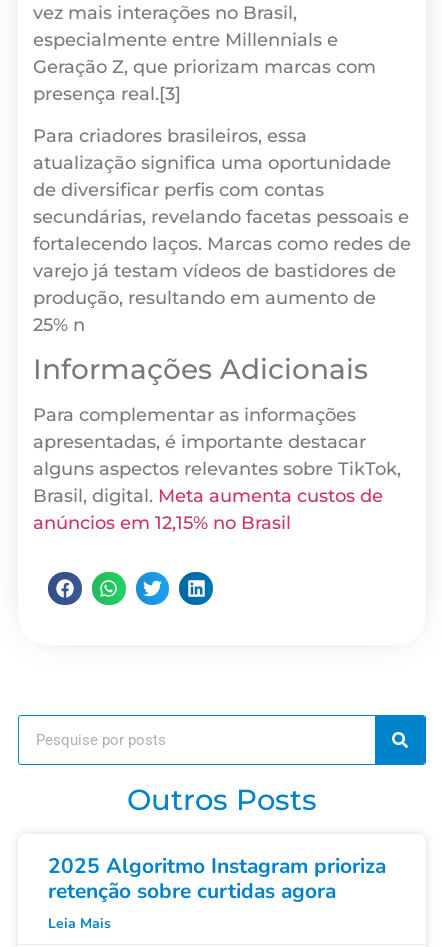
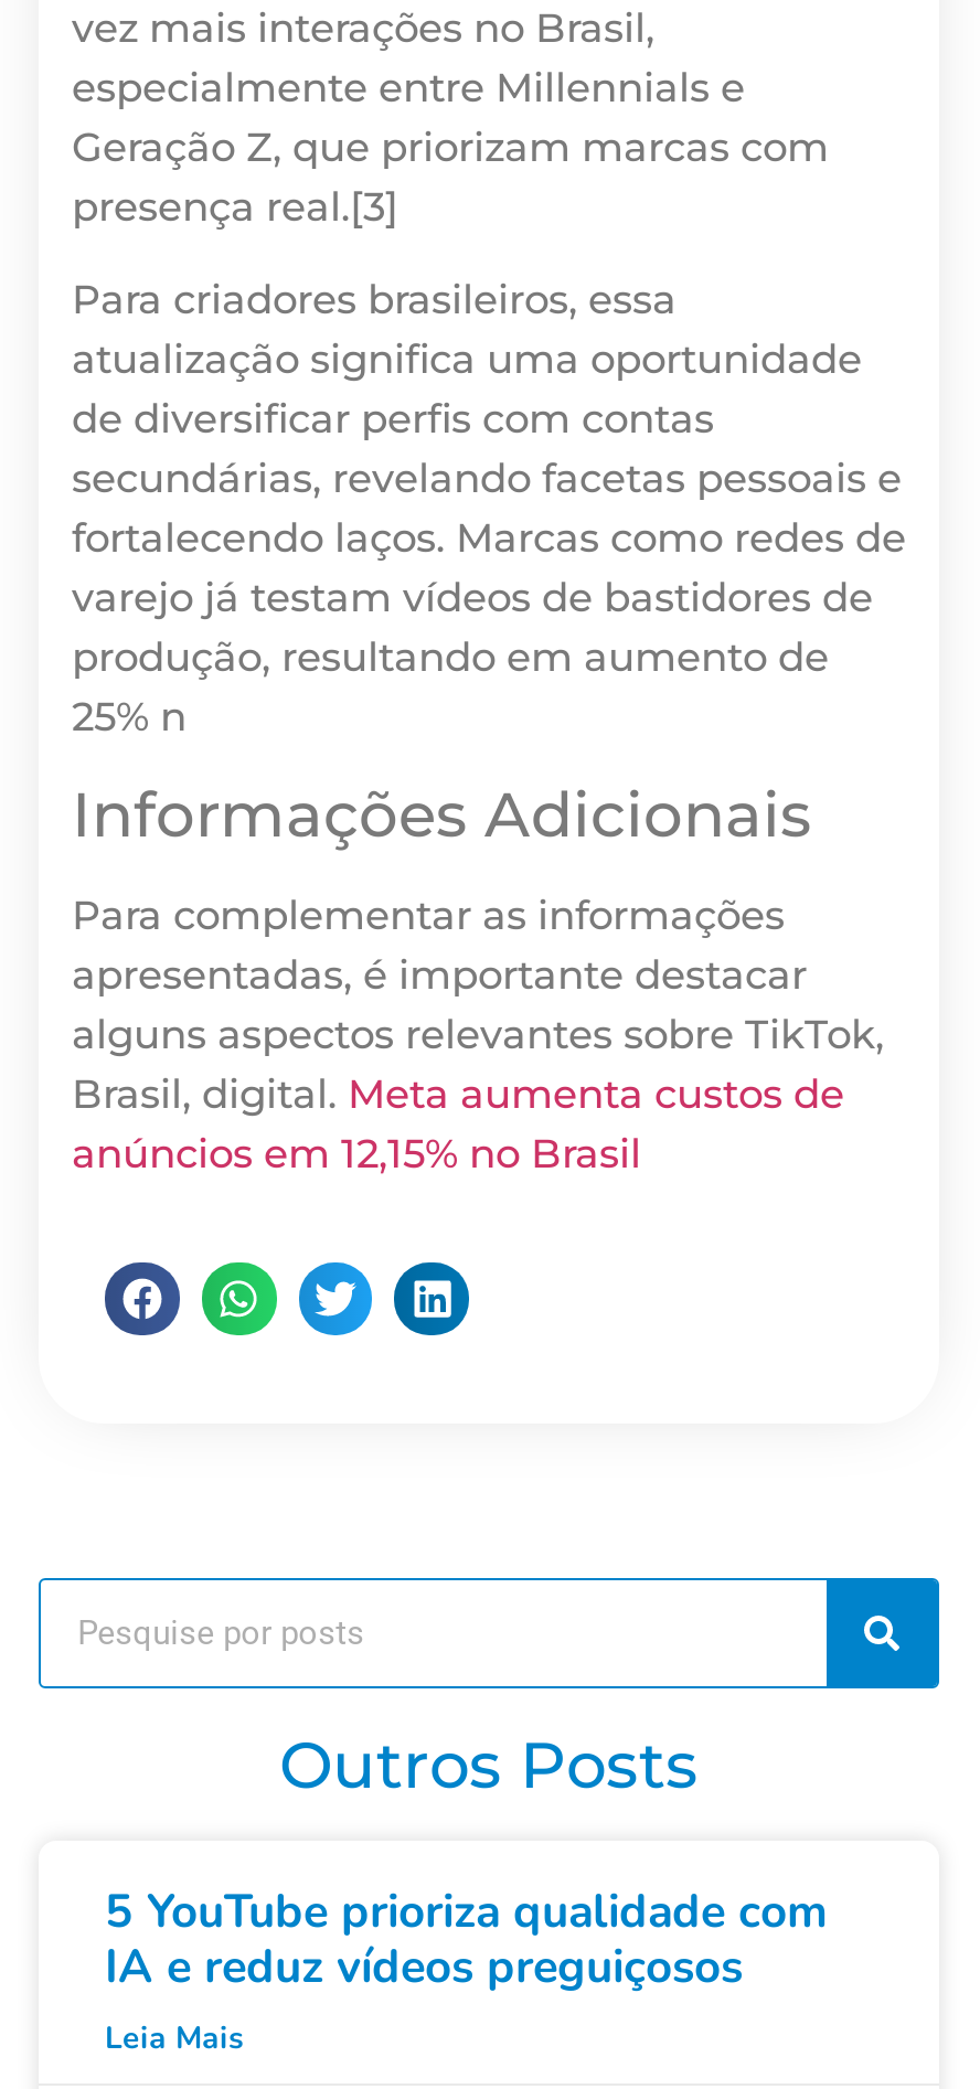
- 2025 Algoritmo Instagram prioriza
- retenção sobre curtidas agora
+ 5 YouTube prioriza qualidade com
+ IA e reduz vídeos preguiçosos
